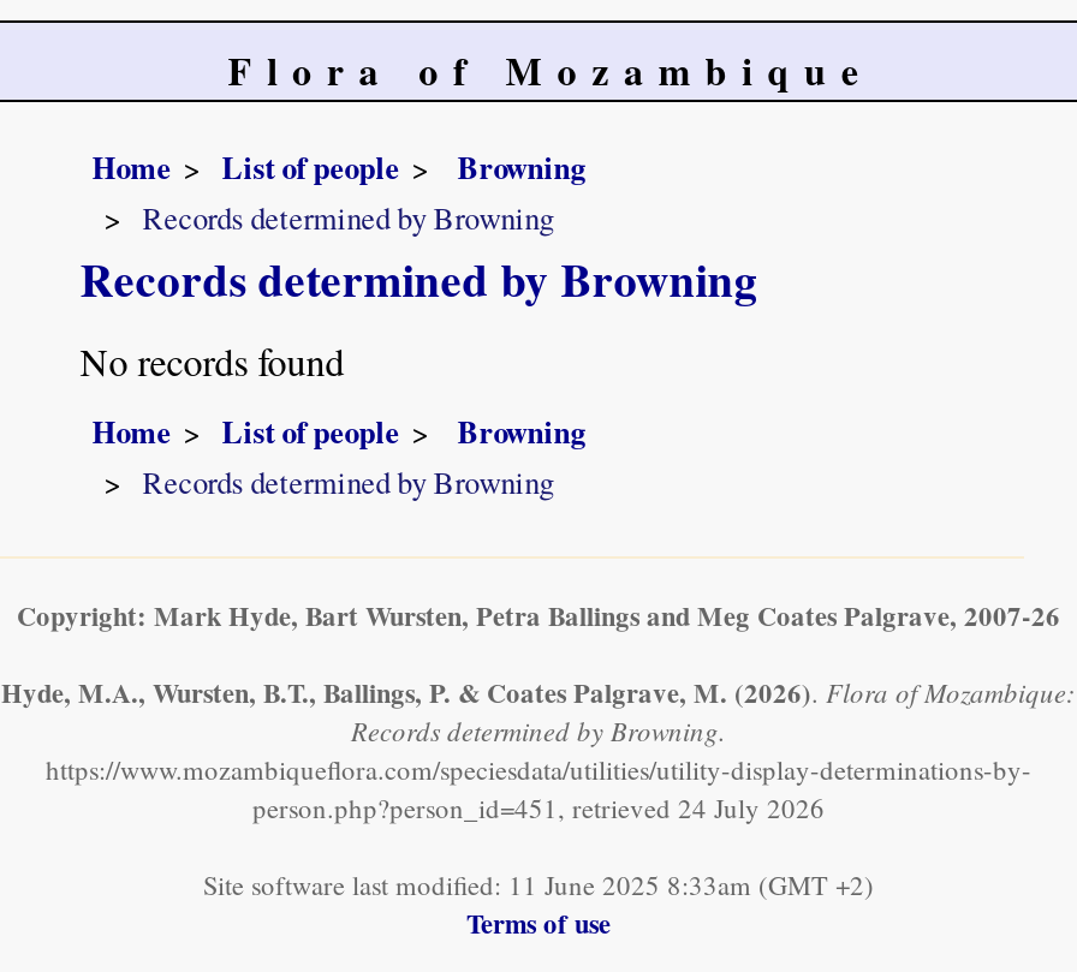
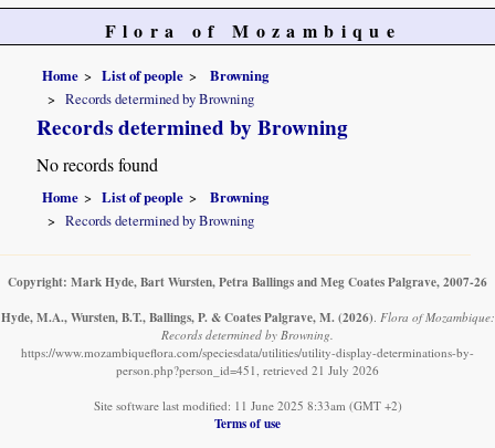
- person.php?person_id=451, retrieved 24 July 2026
+ person.php?person_id=451, retrieved 21 July 2026
